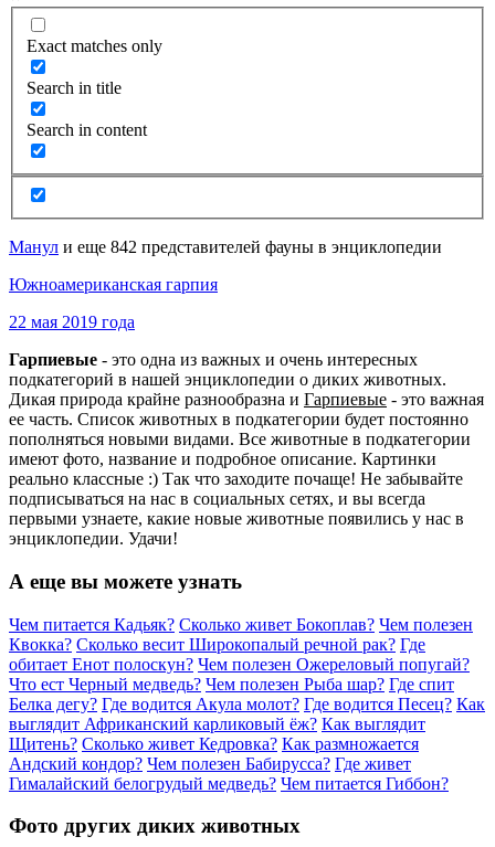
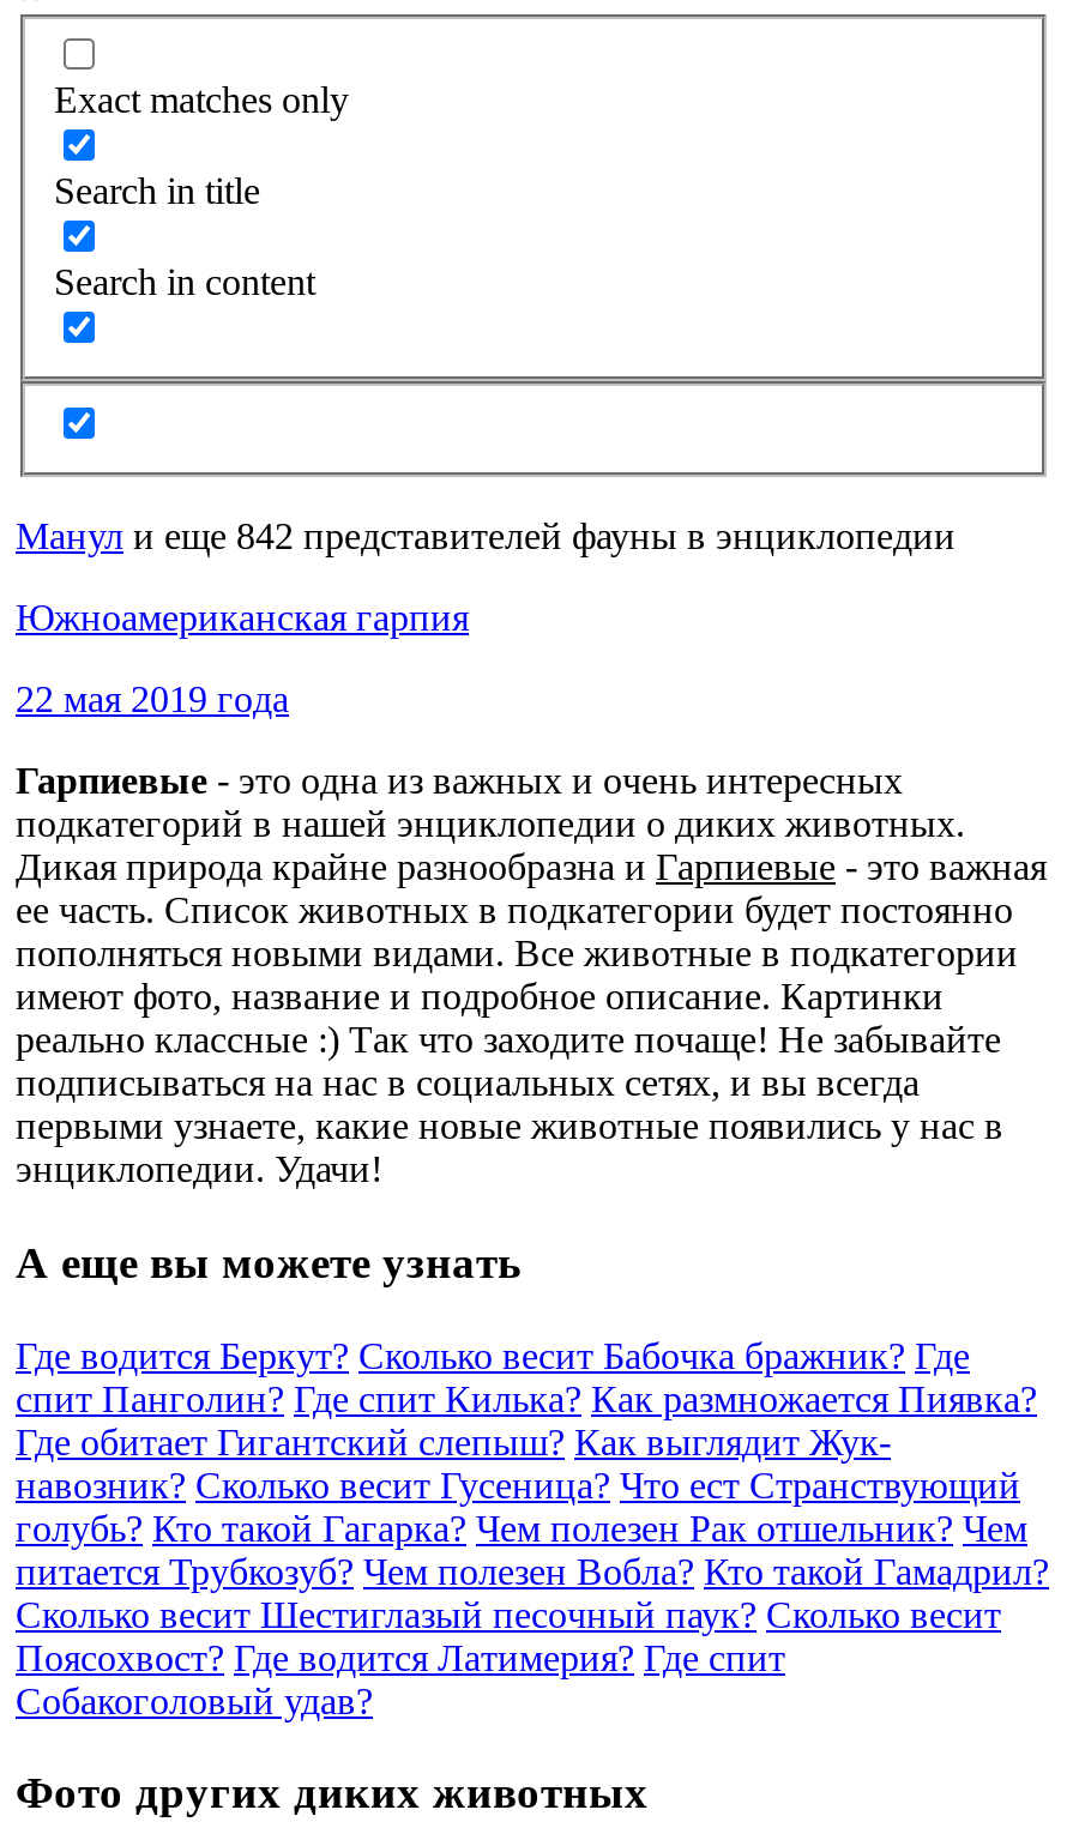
- Чем питается Кадьяк? Сколько живет Бокоплав? Чем полезен
- Квокка? Сколько весит Широкопалый речной рак? Где
- обитает Енот полоскун? Чем полезен Ожереловый попугай?
- Что ест Черный медведь? Чем полезен Рыба шар? Где спит
- Белка дегу? Где водится Акула молот? Где водится Песец? Как
- выглядит Африканский карликовый ёж? Как выглядит
- Щитень? Сколько живет Кедровка? Как размножается
- Андский кондор? Чем полезен Бабирусса? Где живет
- Гималайский белогрудый медведь? Чем питается Гиббон?
+ Где водится Беркут? Сколько весит Бабочка бражник? Где
+ спит Панголин? Где спит Килька? Как размножается Пиявка?
+ Где обитает Гигантский слепыш? Как выглядит Жук-
+ навозник? Сколько весит Гусеница? Что ест Странствующий
+ голубь? Кто такой Гагарка? Чем полезен Рак отшельник? Чем
+ питается Трубкозуб? Чем полезен Вобла? Кто такой Гамадрил?
+ Сколько весит Шестиглазый песочный паук? Сколько весит
+ Поясохвост? Где водится Латимерия? Где спит
+ Собакоголовый удав?
